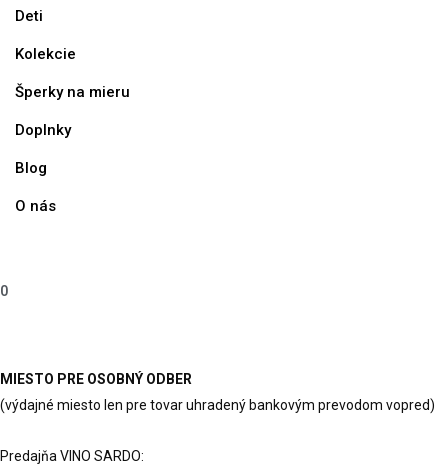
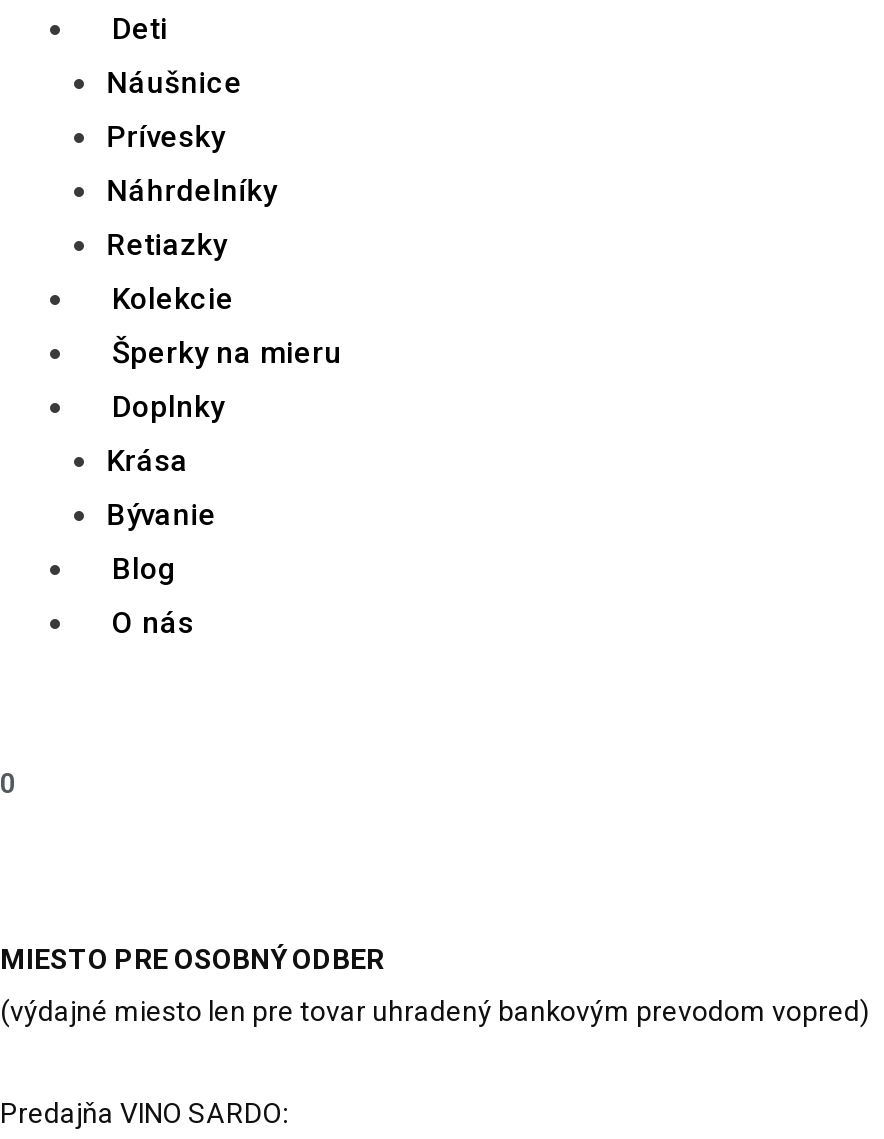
+ Náušnice
+ Prívesky
+ Náhrdelníky
+ Retiazky

+ Krása
+ Bývanie

moved down: Blog
